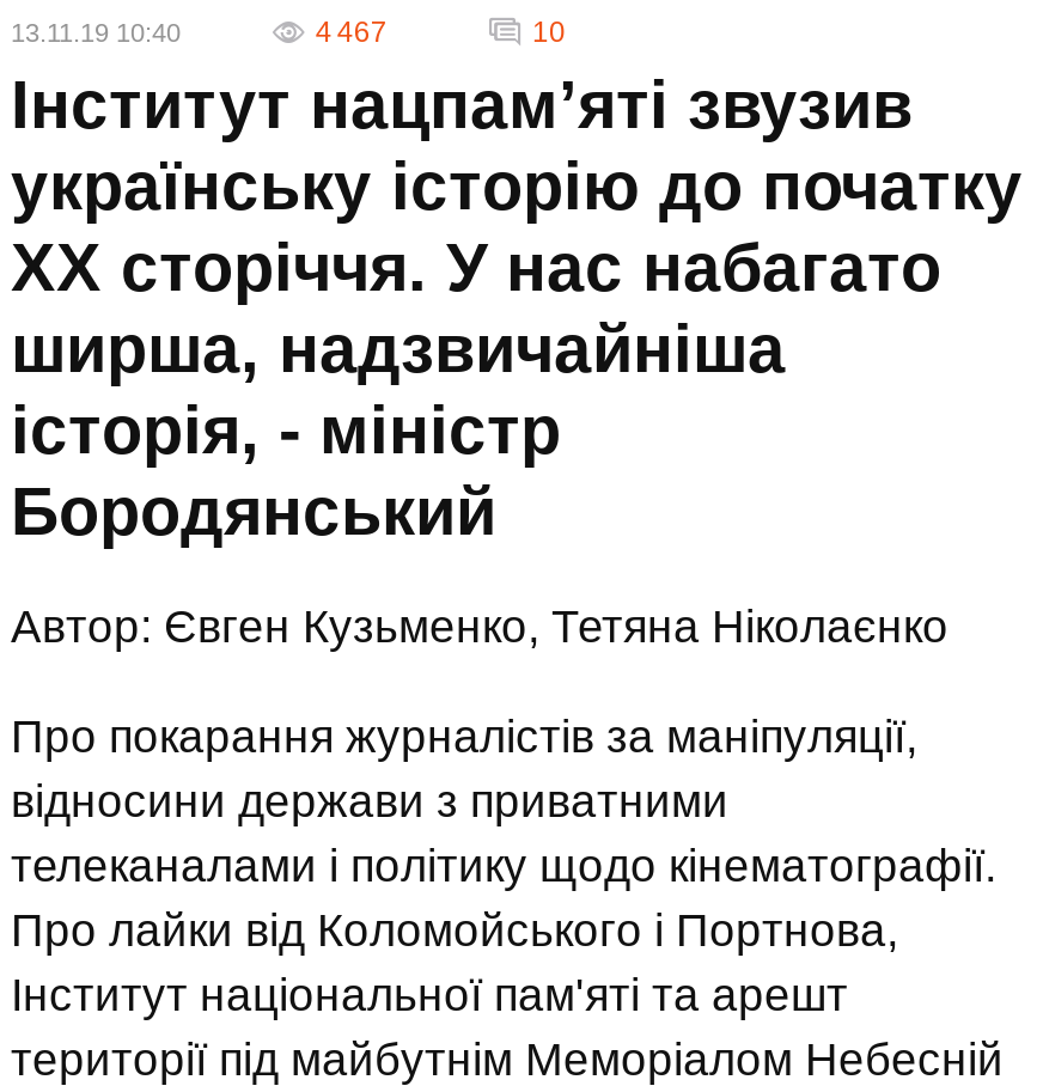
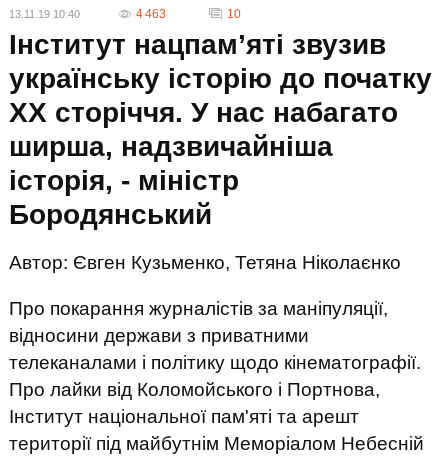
- 4 467
+ 4 463
